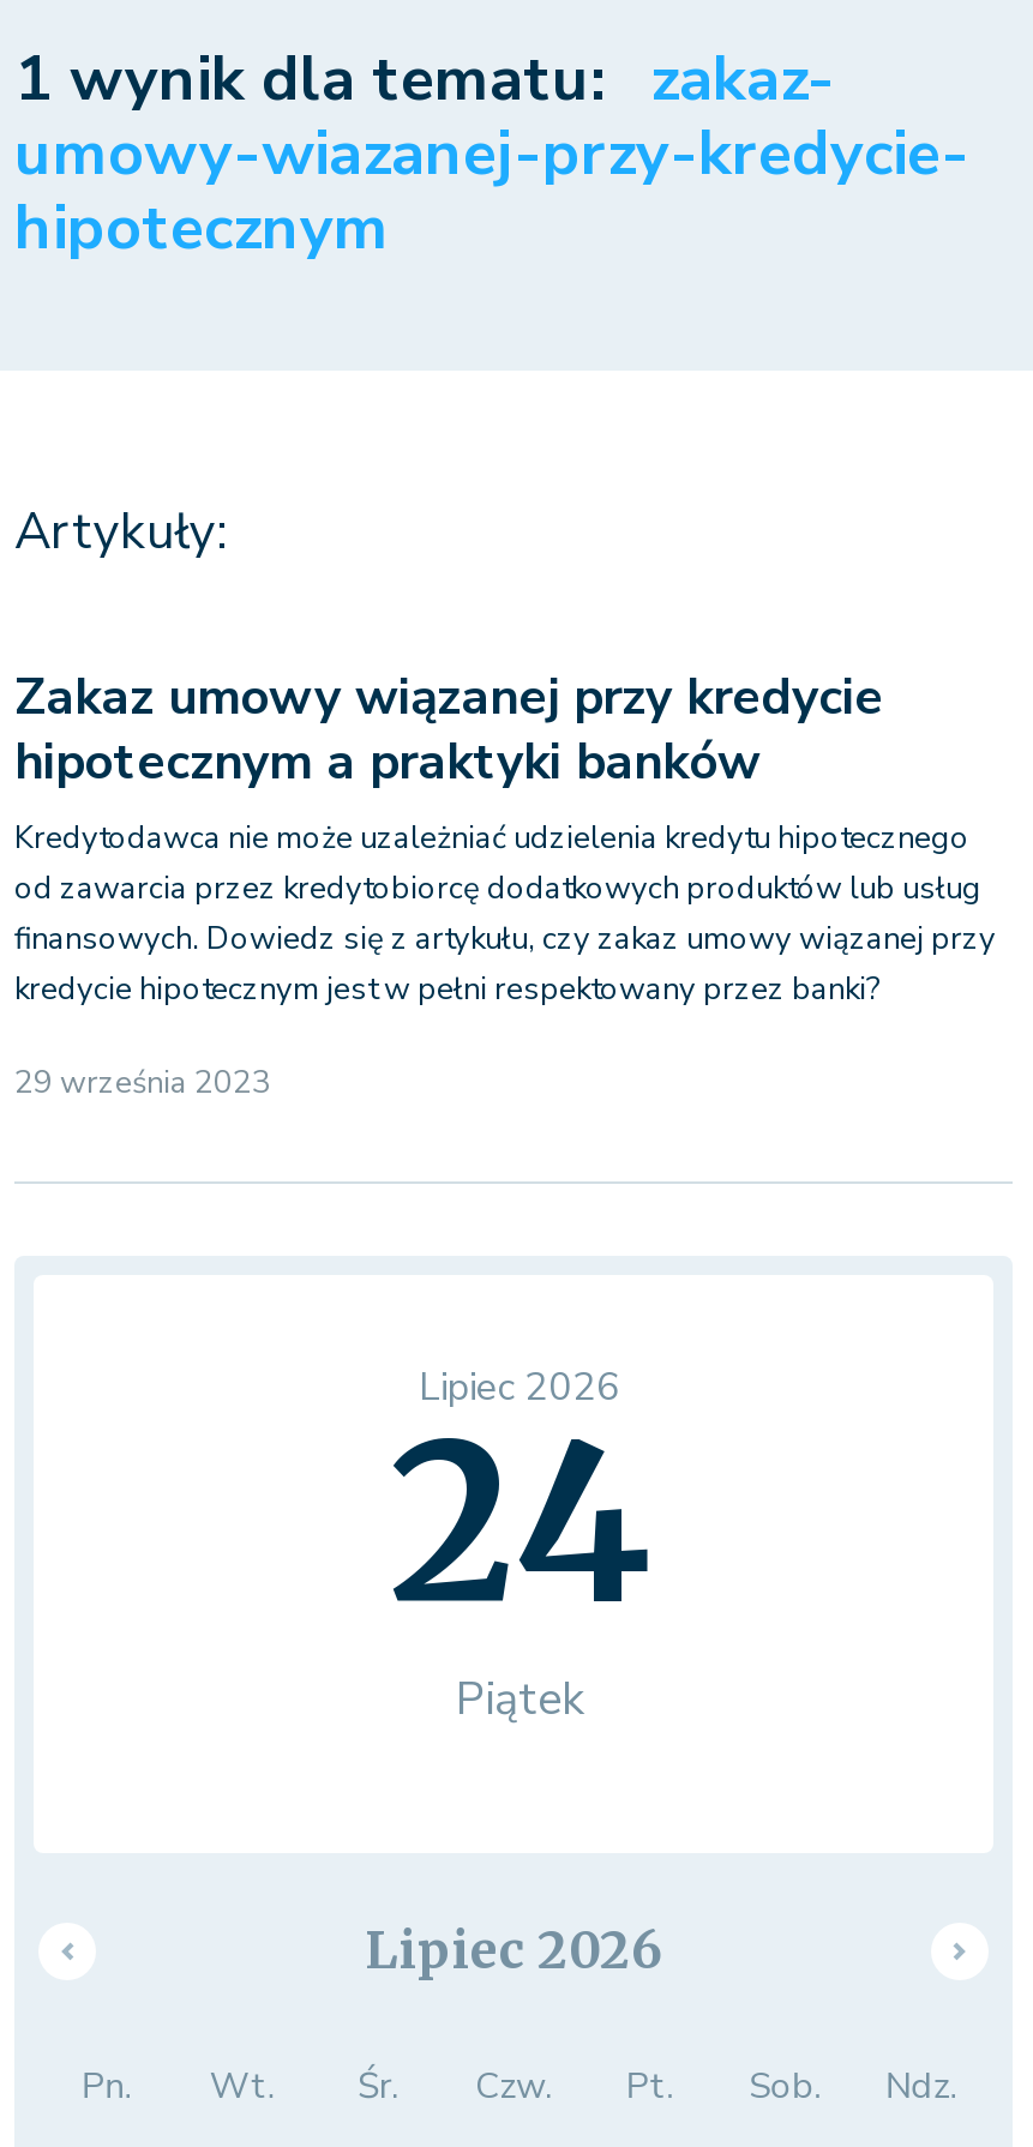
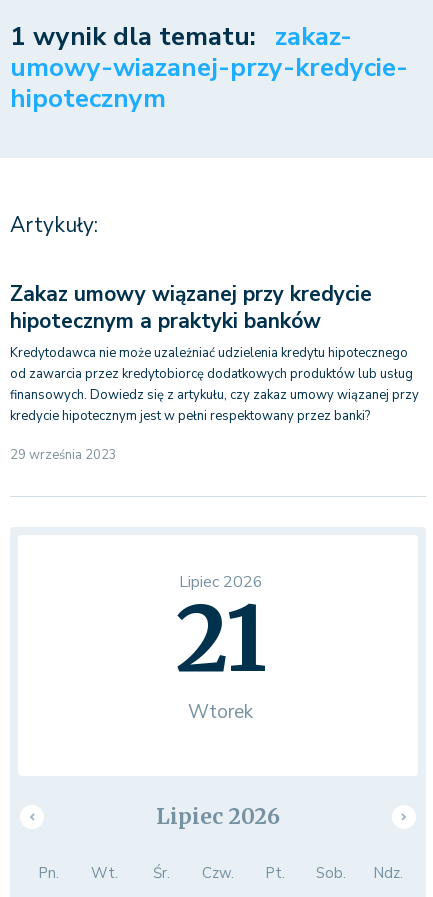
- 24
- Piątek
+ 21
+ Wtorek
